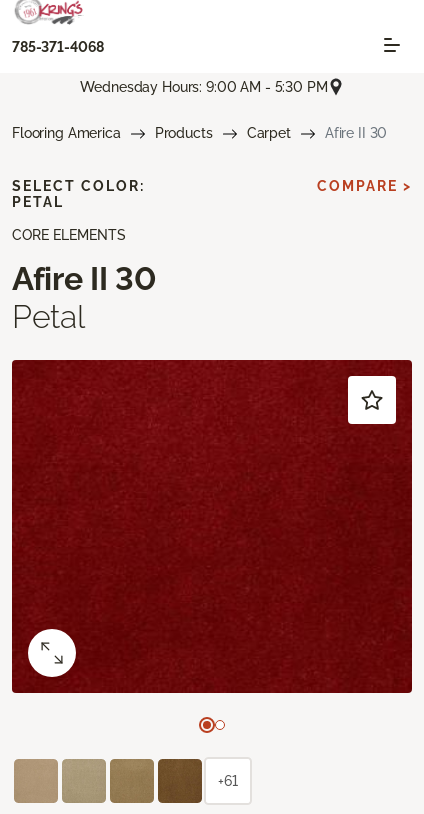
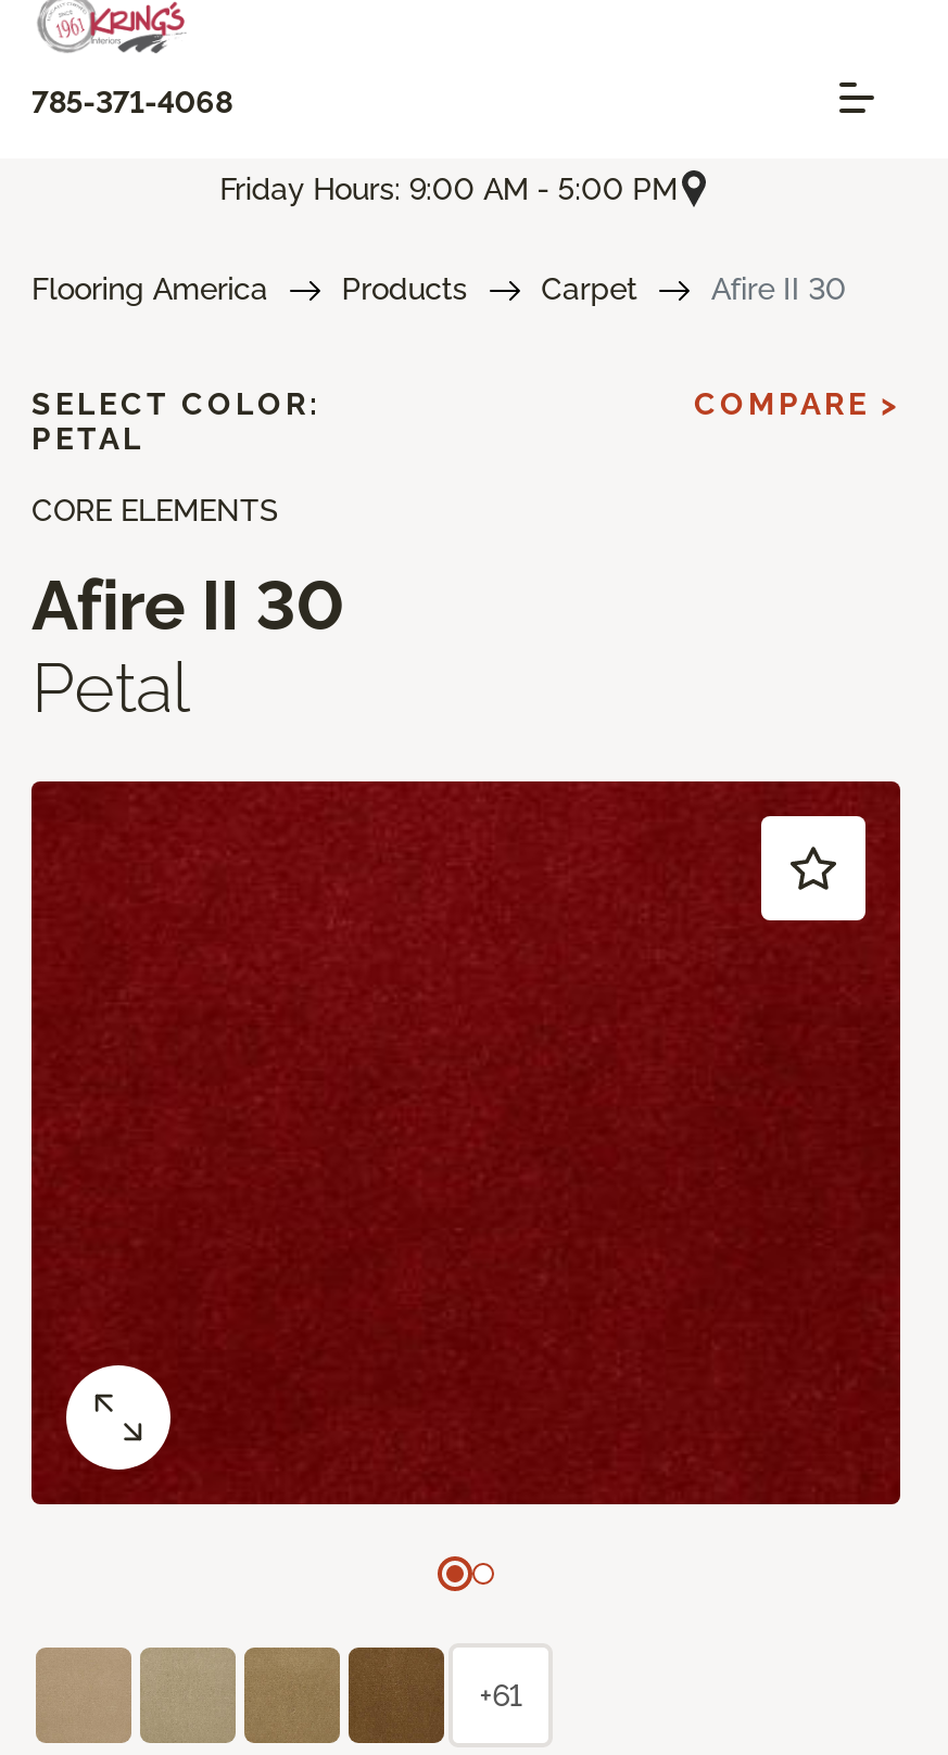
- Wednesday Hours: 9:00 AM - 5:30 PM
+ Friday Hours: 9:00 AM - 5:00 PM
